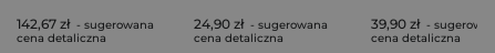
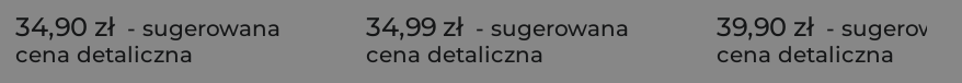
- 142,67 zł - sugerowana
+ 34,90 zł - sugerowana

- 24,90 zł - sugerowana
+ 34,99 zł - sugerowana
